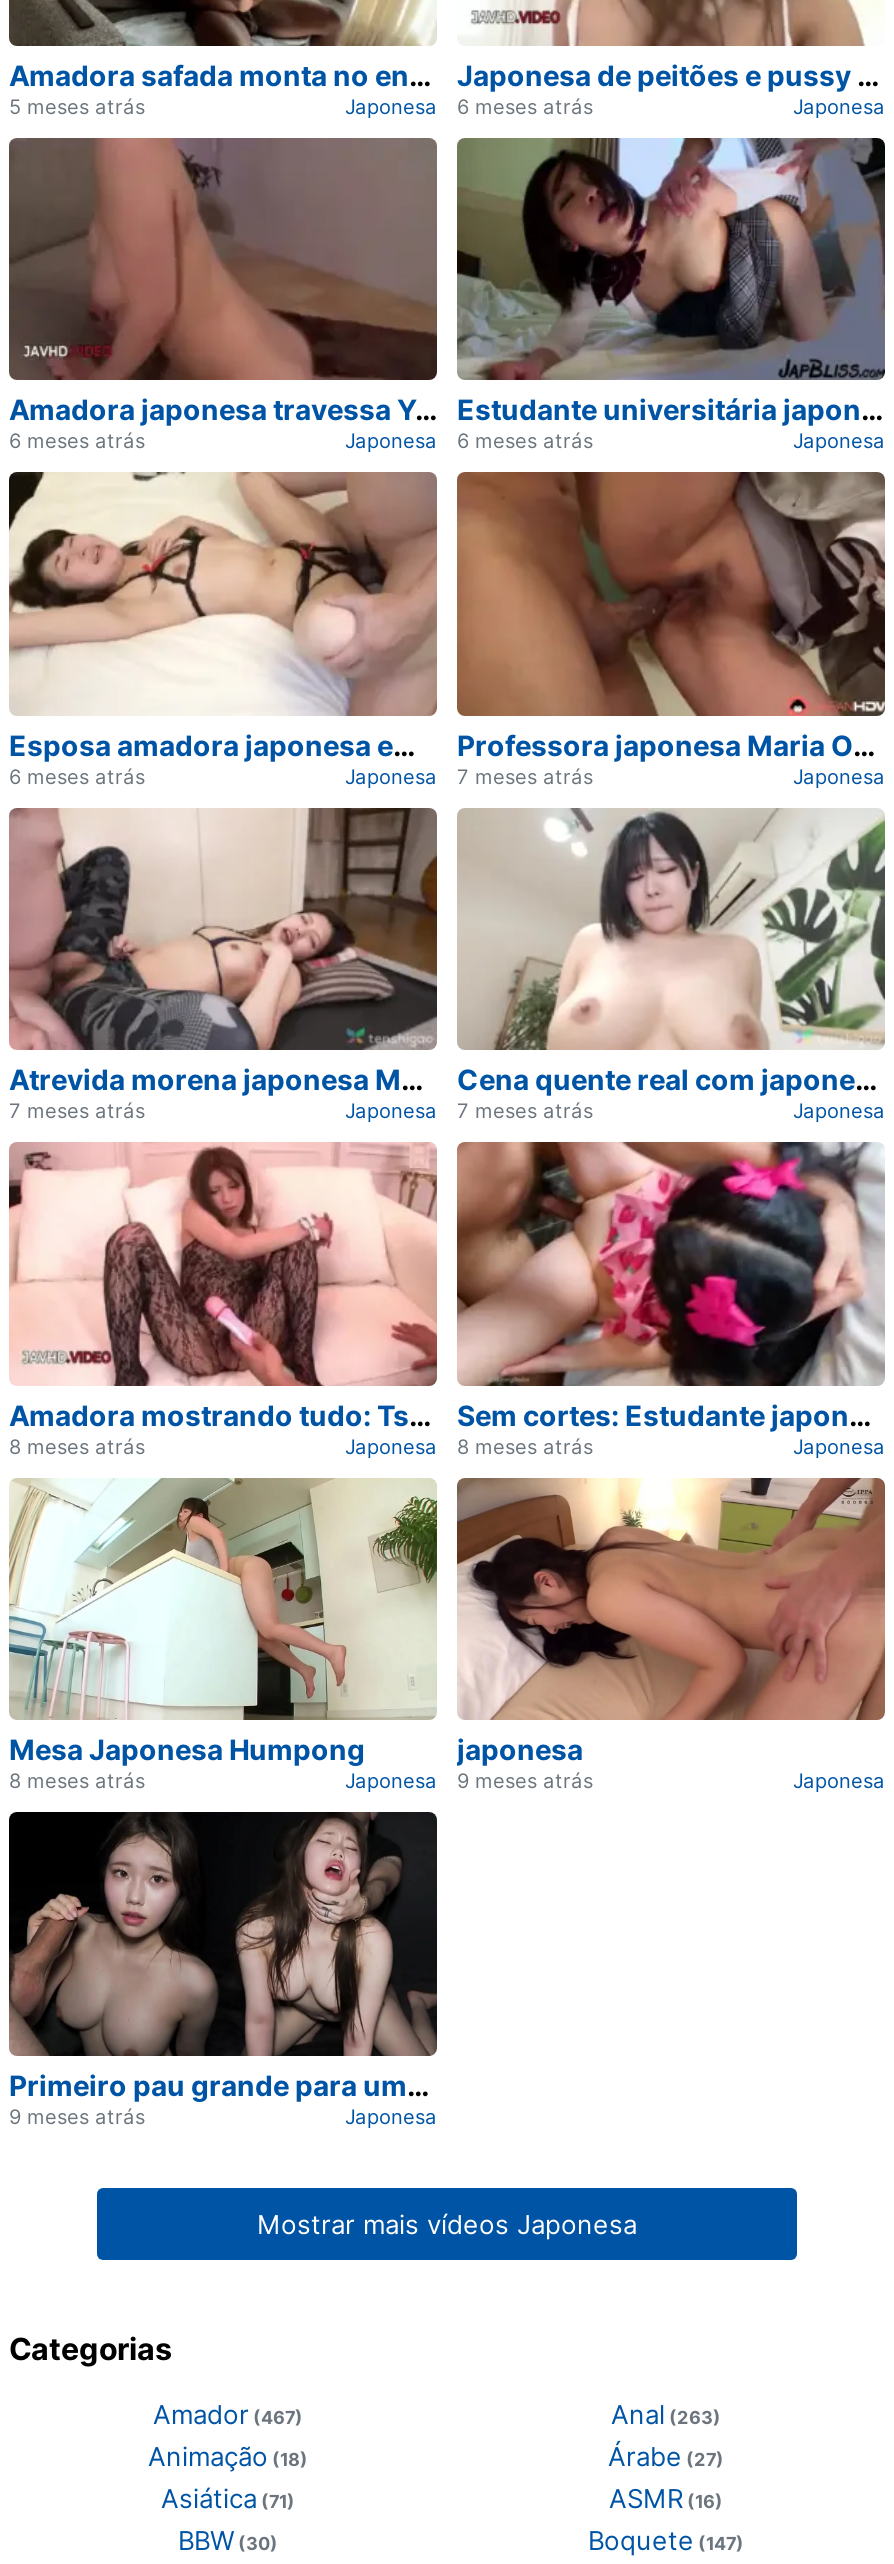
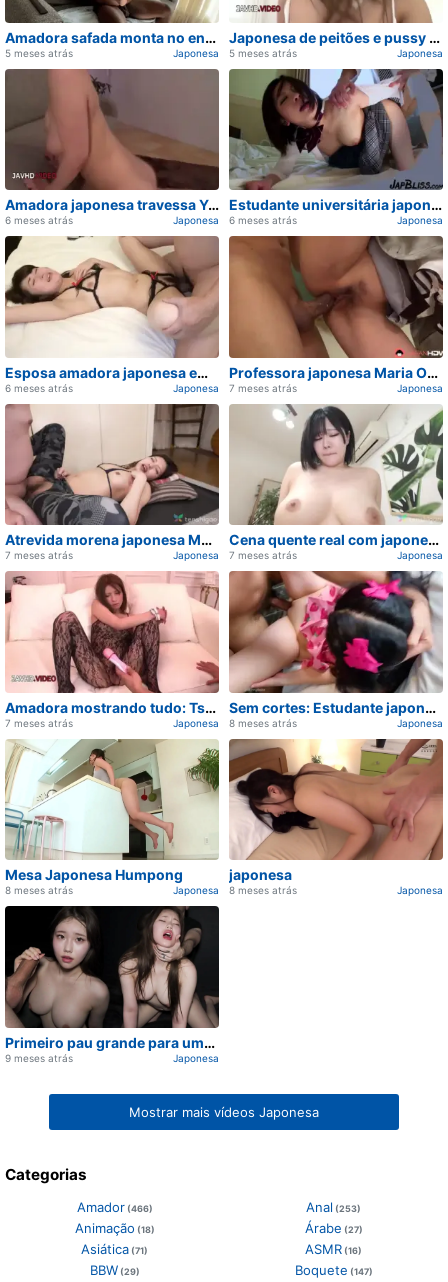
- Japonesa 6 meses atrás
+ Japonesa 5 meses atrás

- 8 meses atrás
+ 7 meses atrás

- Japonesa 9 meses atrás
+ Japonesa 8 meses atrás

- Amador (467)
+ Amador (466)

- Anal (263)
+ Anal (253)

- BBW (30)
+ BBW (29)
